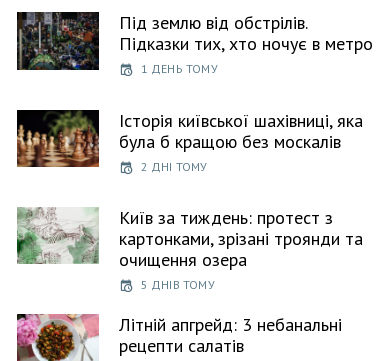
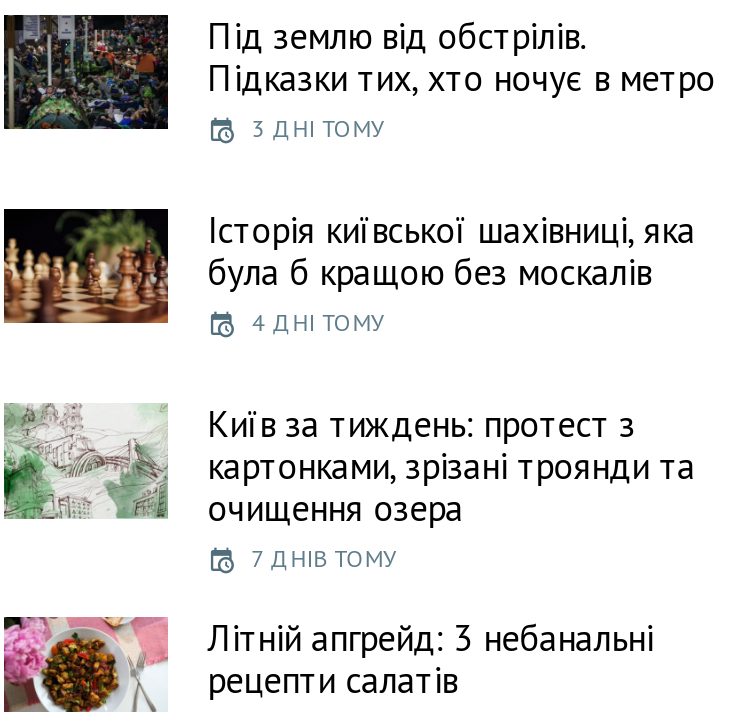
- 1 ДЕНЬ ТОМУ
+ 3 ДНІ ТОМУ

- 2 ДНІ ТОМУ
+ 4 ДНІ ТОМУ

- 5 ДНІВ ТОМУ
+ 7 ДНІВ ТОМУ
